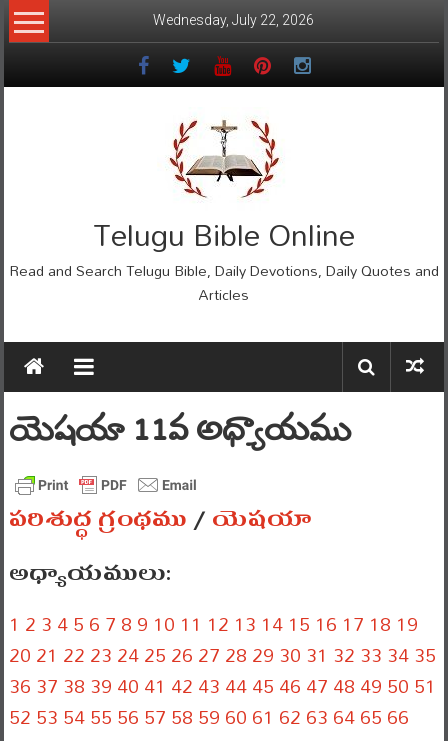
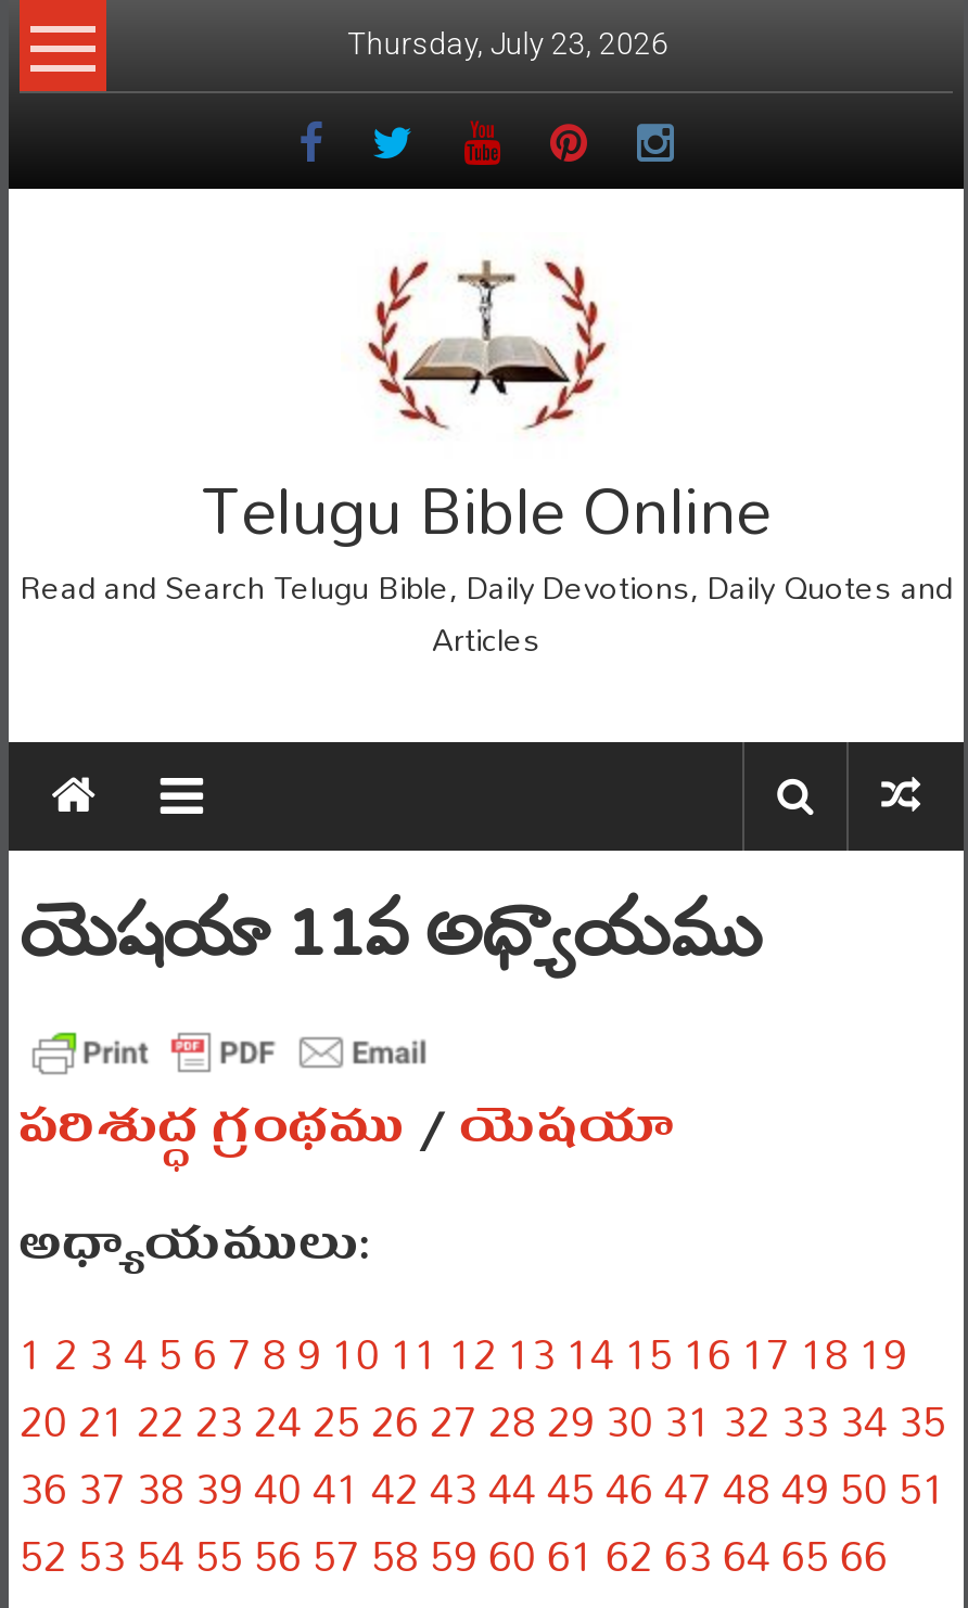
- Wednesday, July 22, 2026
+ Thursday, July 23, 2026
